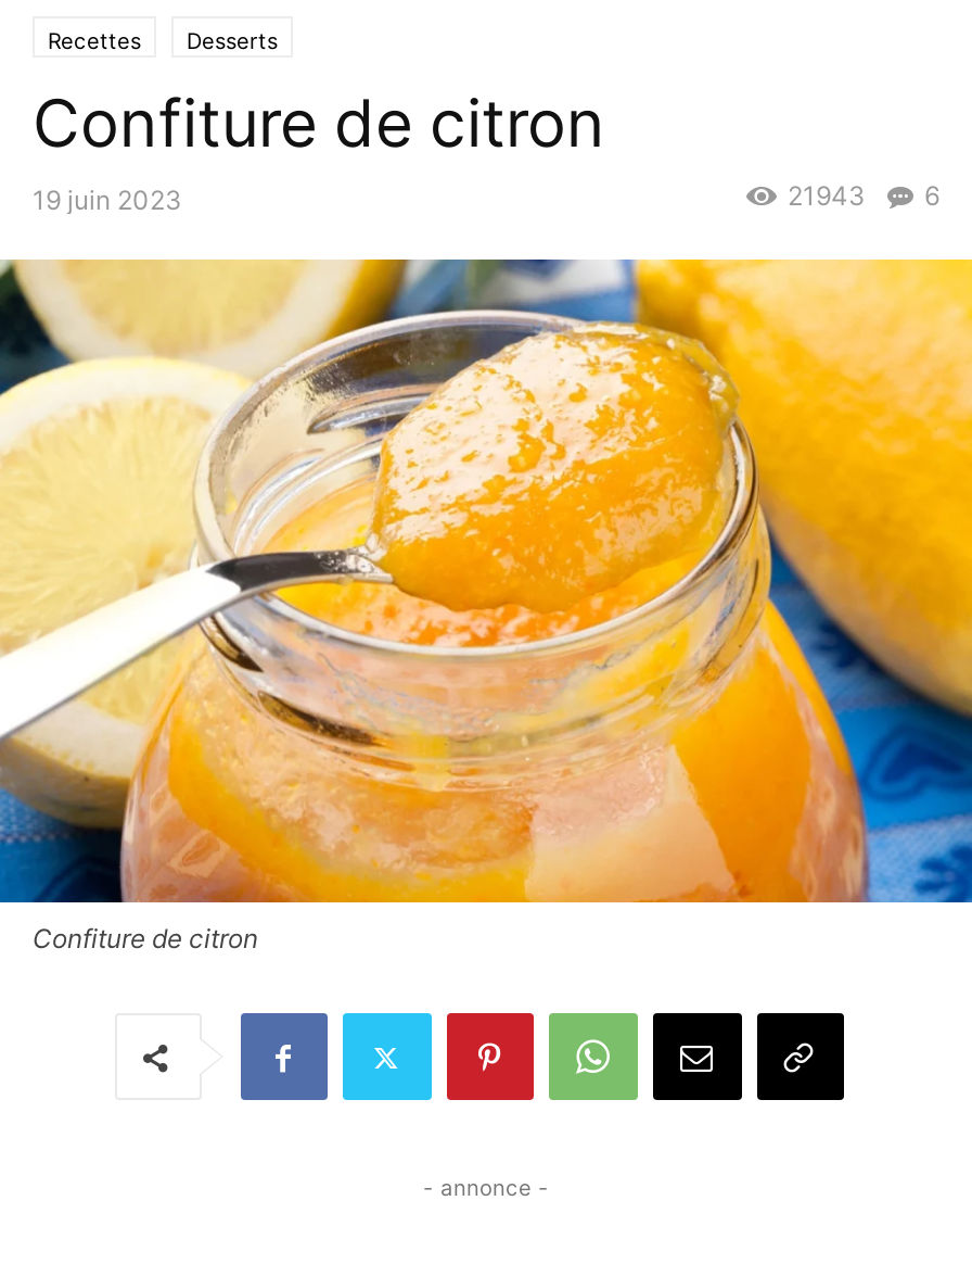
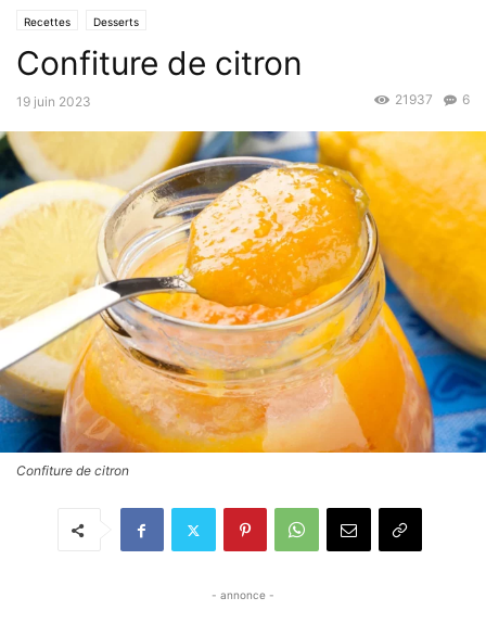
- 21943 6
+ 21937 6
